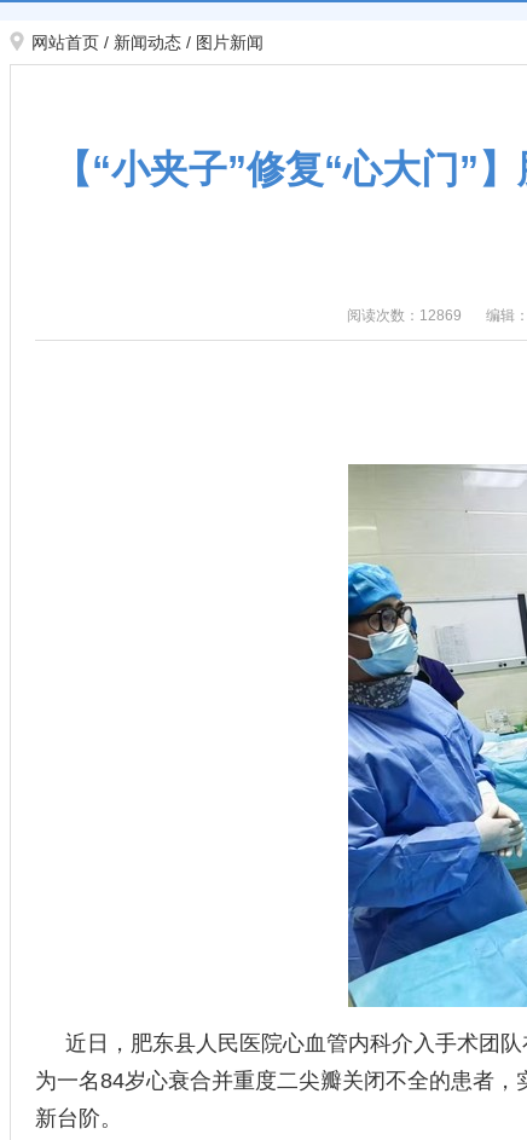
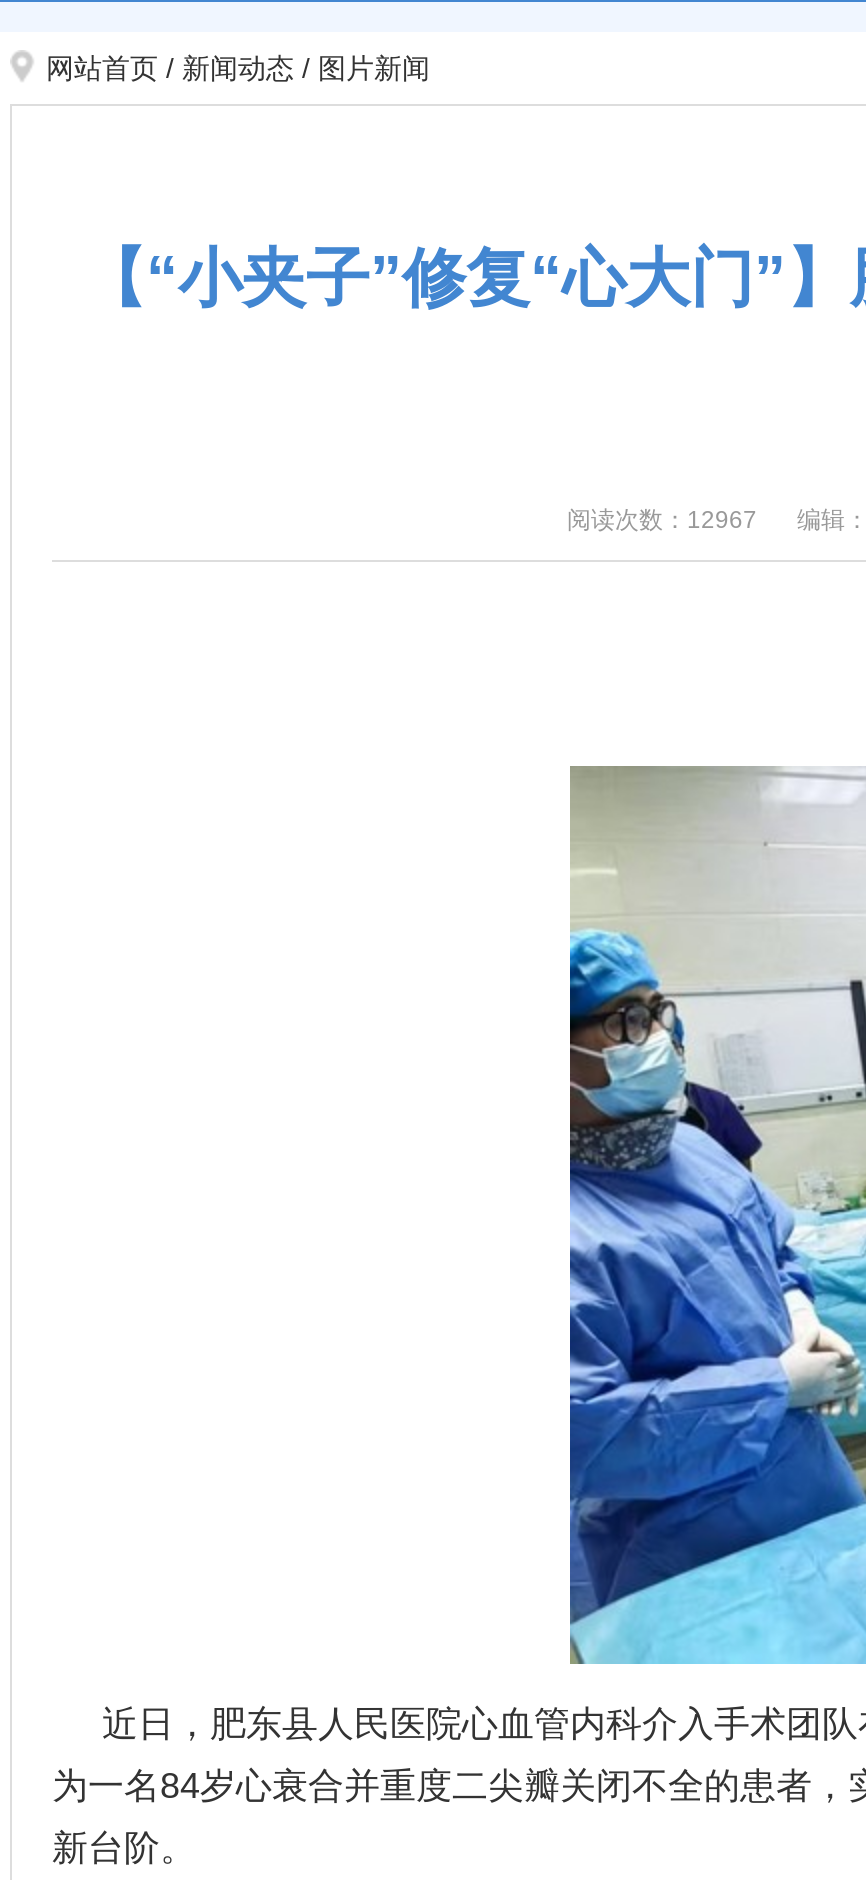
- 阅读次数：12869
+ 阅读次数：12967
